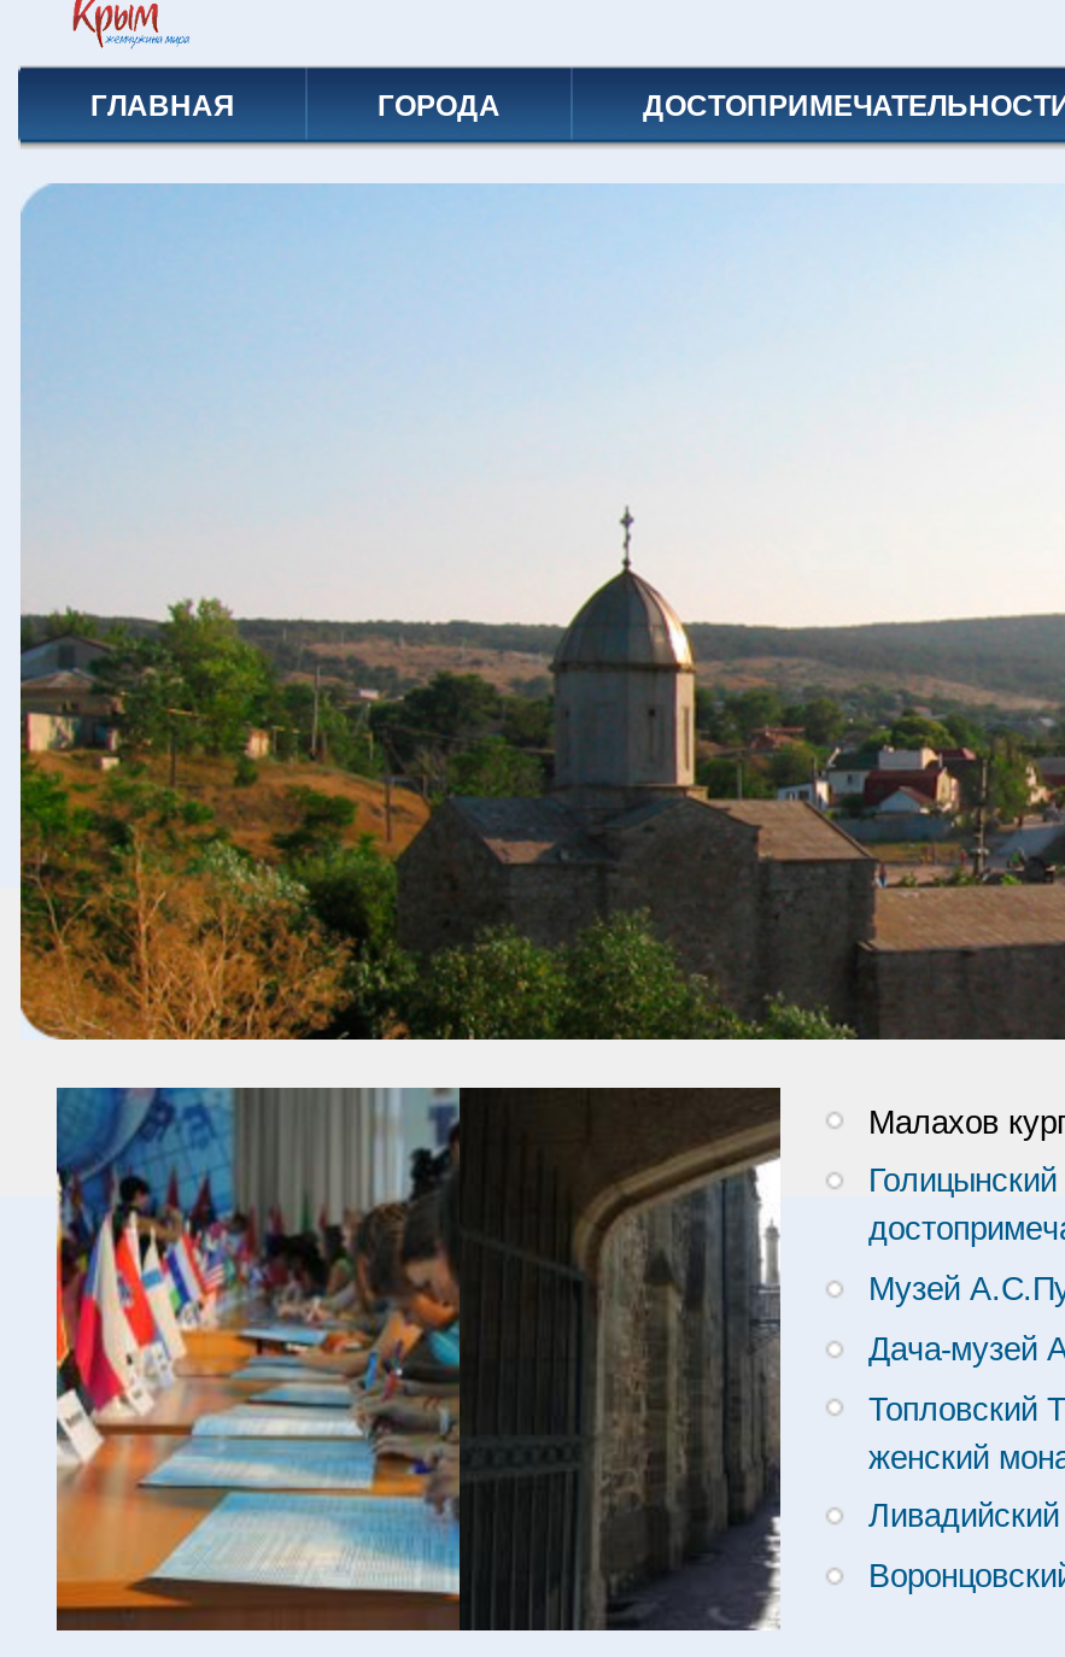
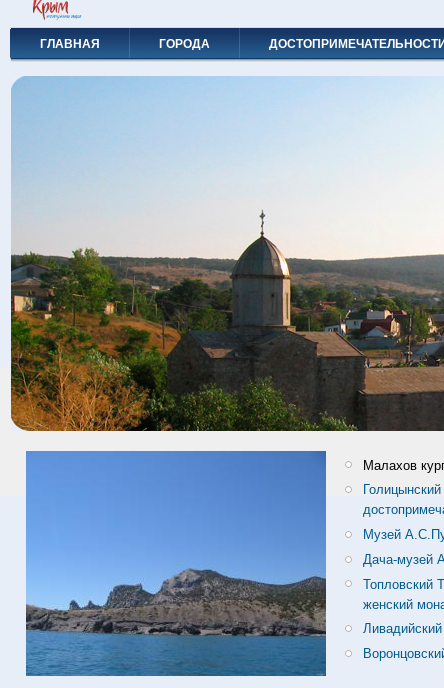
- [image]
+ [image]
